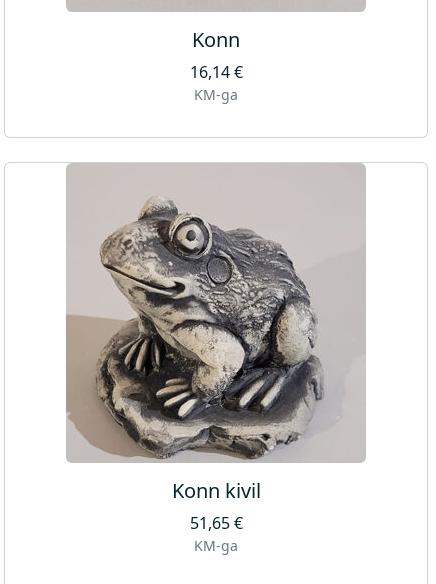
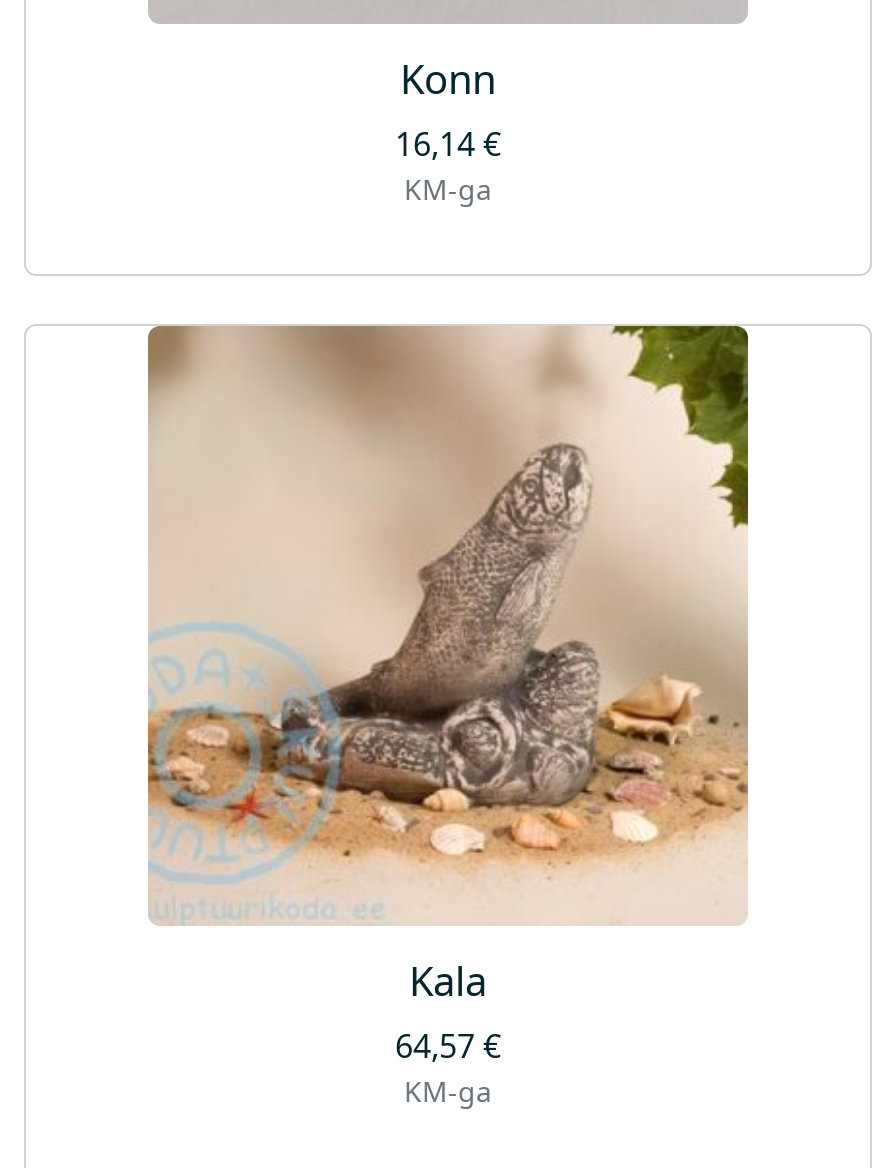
- [image]
- Konn kivil
- 51,65 €
+ [image]
+ Kala
+ 64,57 €
